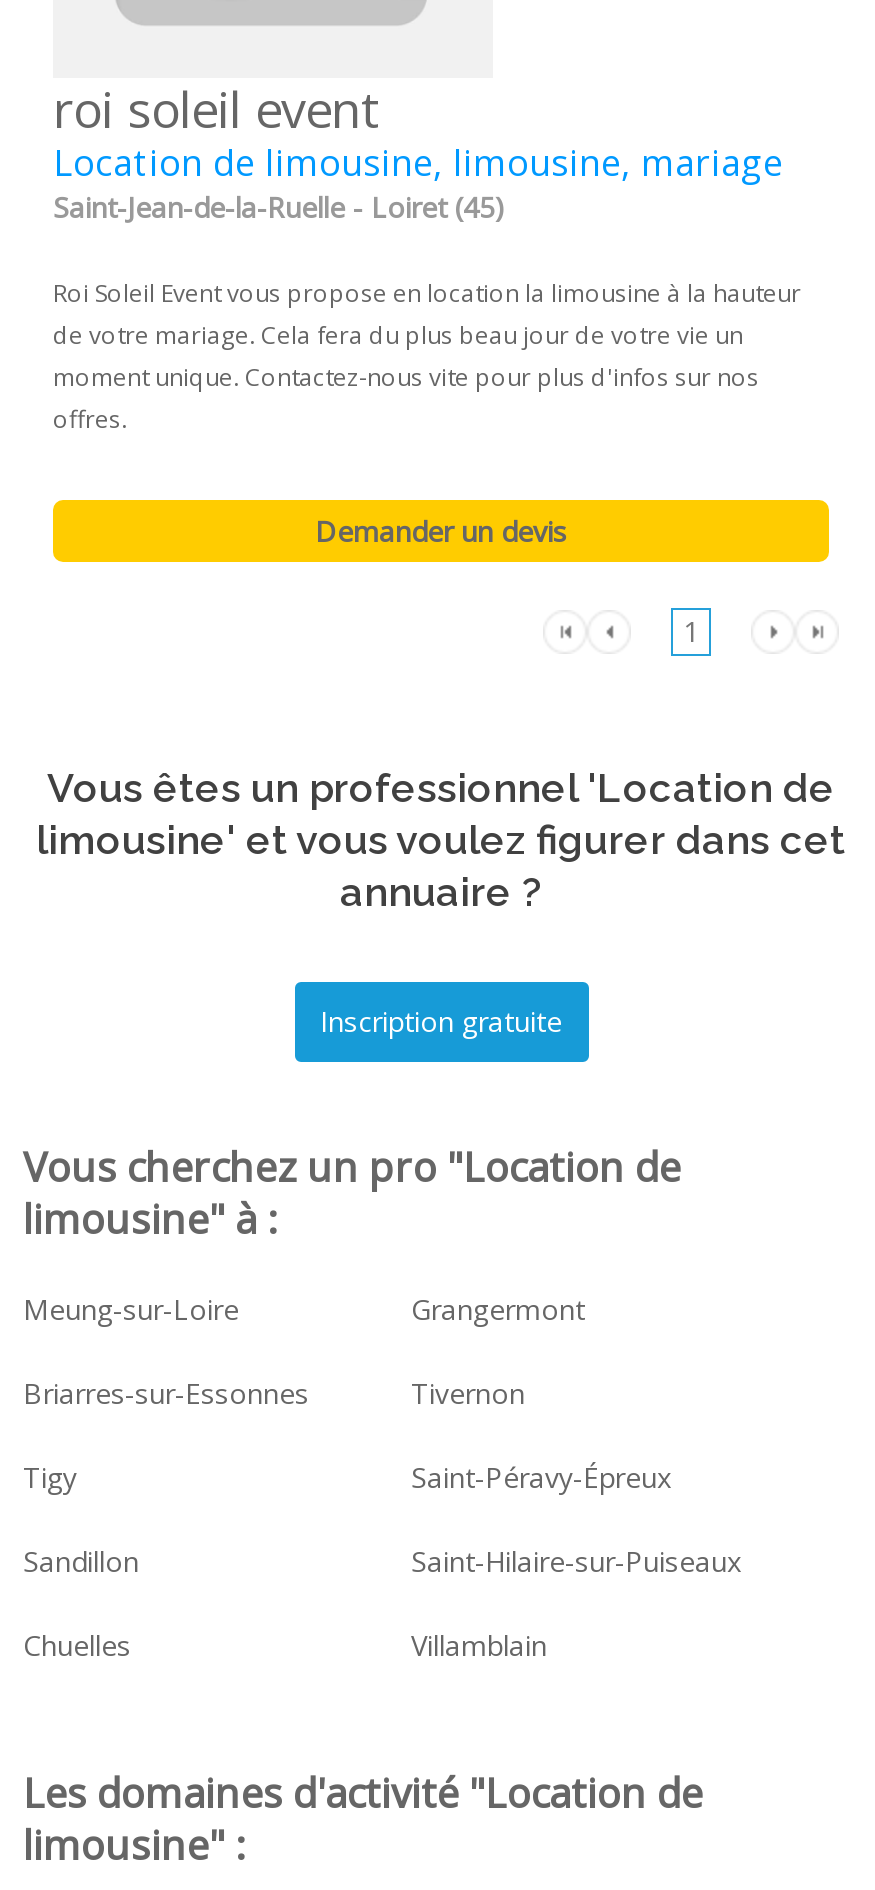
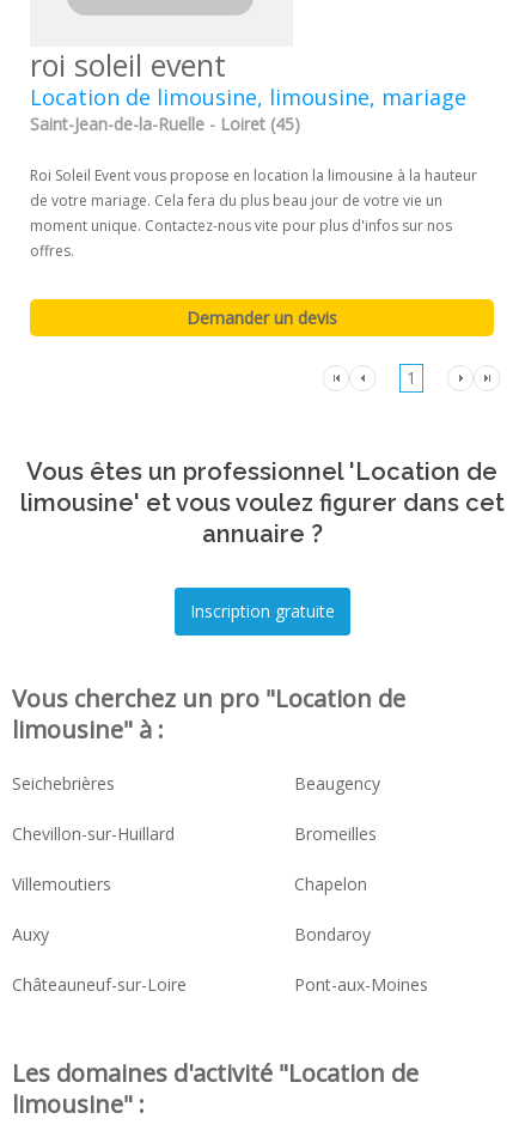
- Meung-sur-Loire
- Grangermont
+ Seichebrières
+ Beaugency

- Briarres-sur-Essonnes
- Tivernon
+ Chevillon-sur-Huillard
+ Bromeilles

- Tigy
- Saint-Péravy-Épreux
+ Villemoutiers
+ Chapelon

- Sandillon
- Saint-Hilaire-sur-Puiseaux
+ Auxy
+ Bondaroy

- Chuelles
- Villamblain
+ Châteauneuf-sur-Loire
+ Pont-aux-Moines
